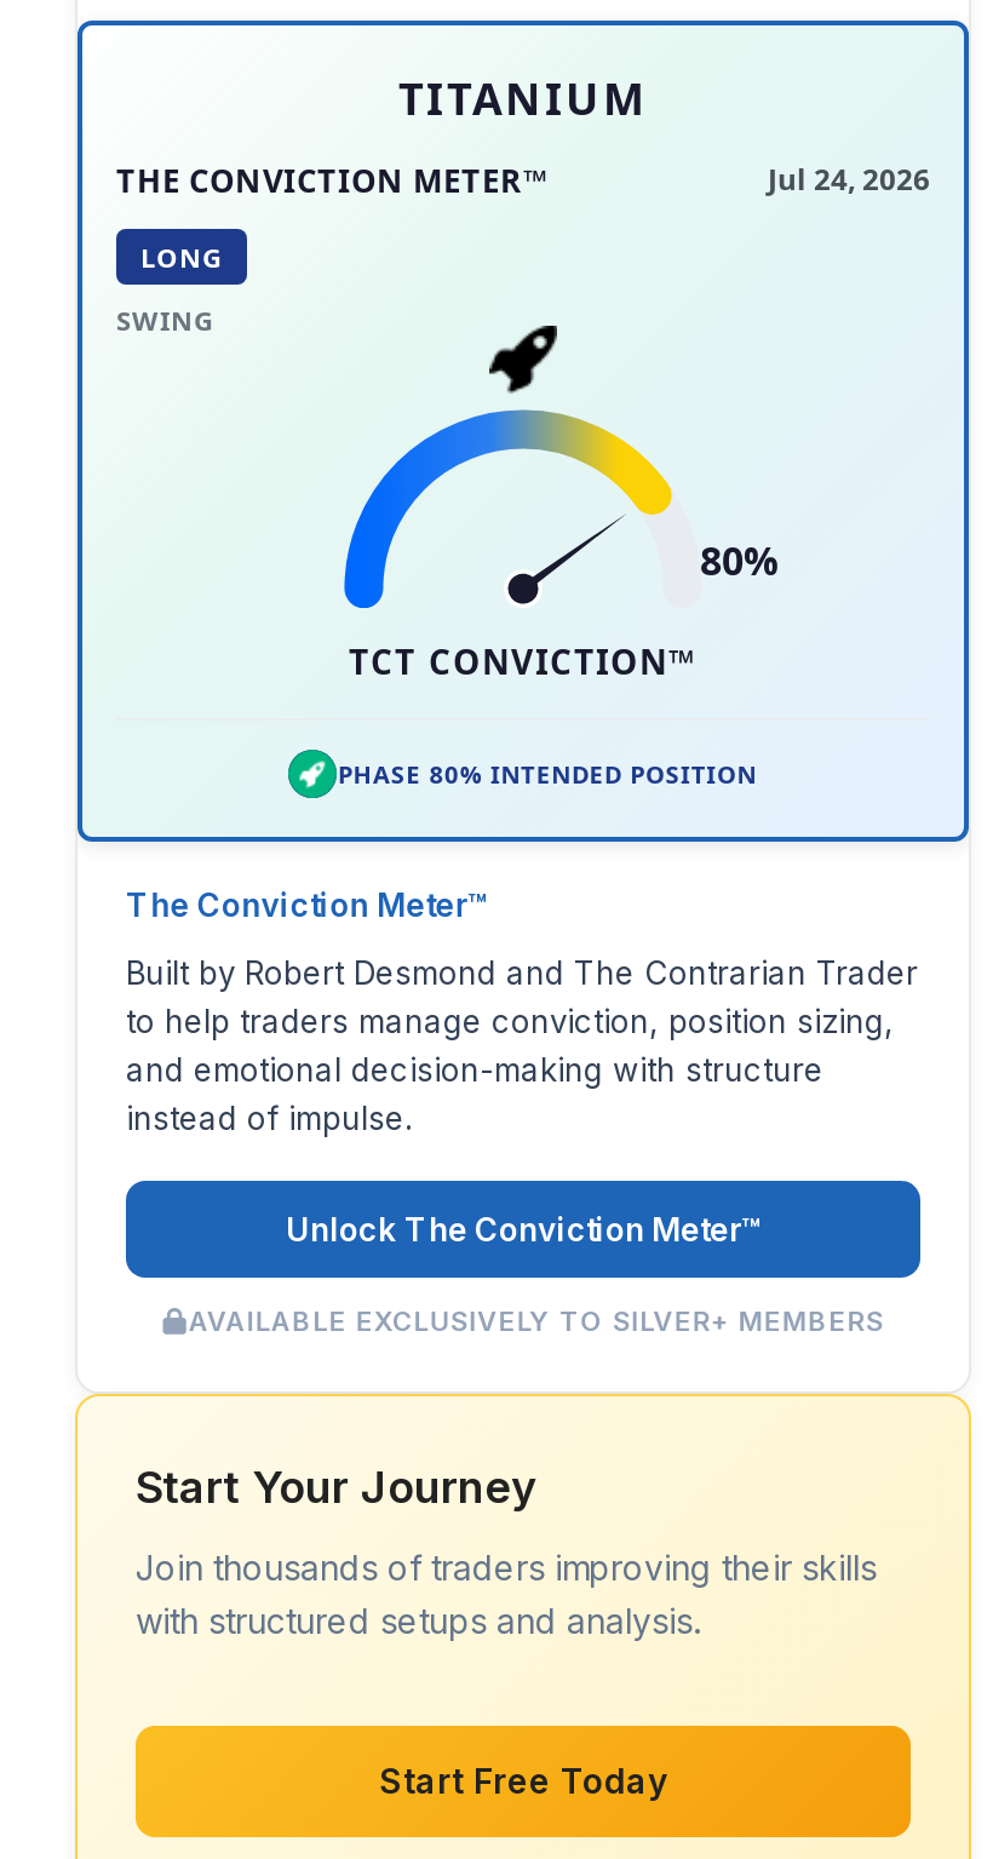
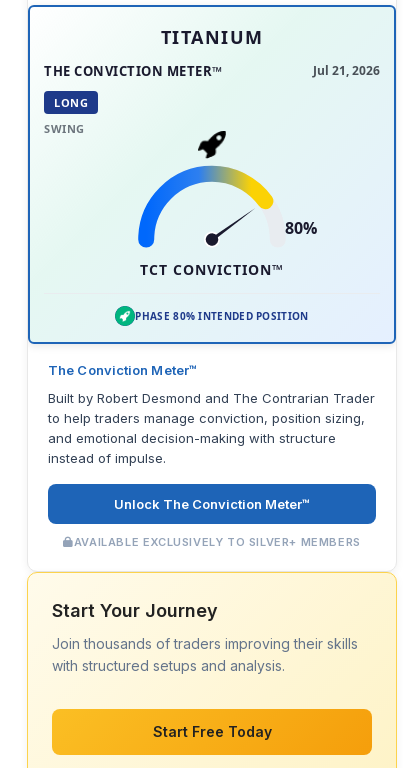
- Jul 24, 2026
+ Jul 21, 2026
